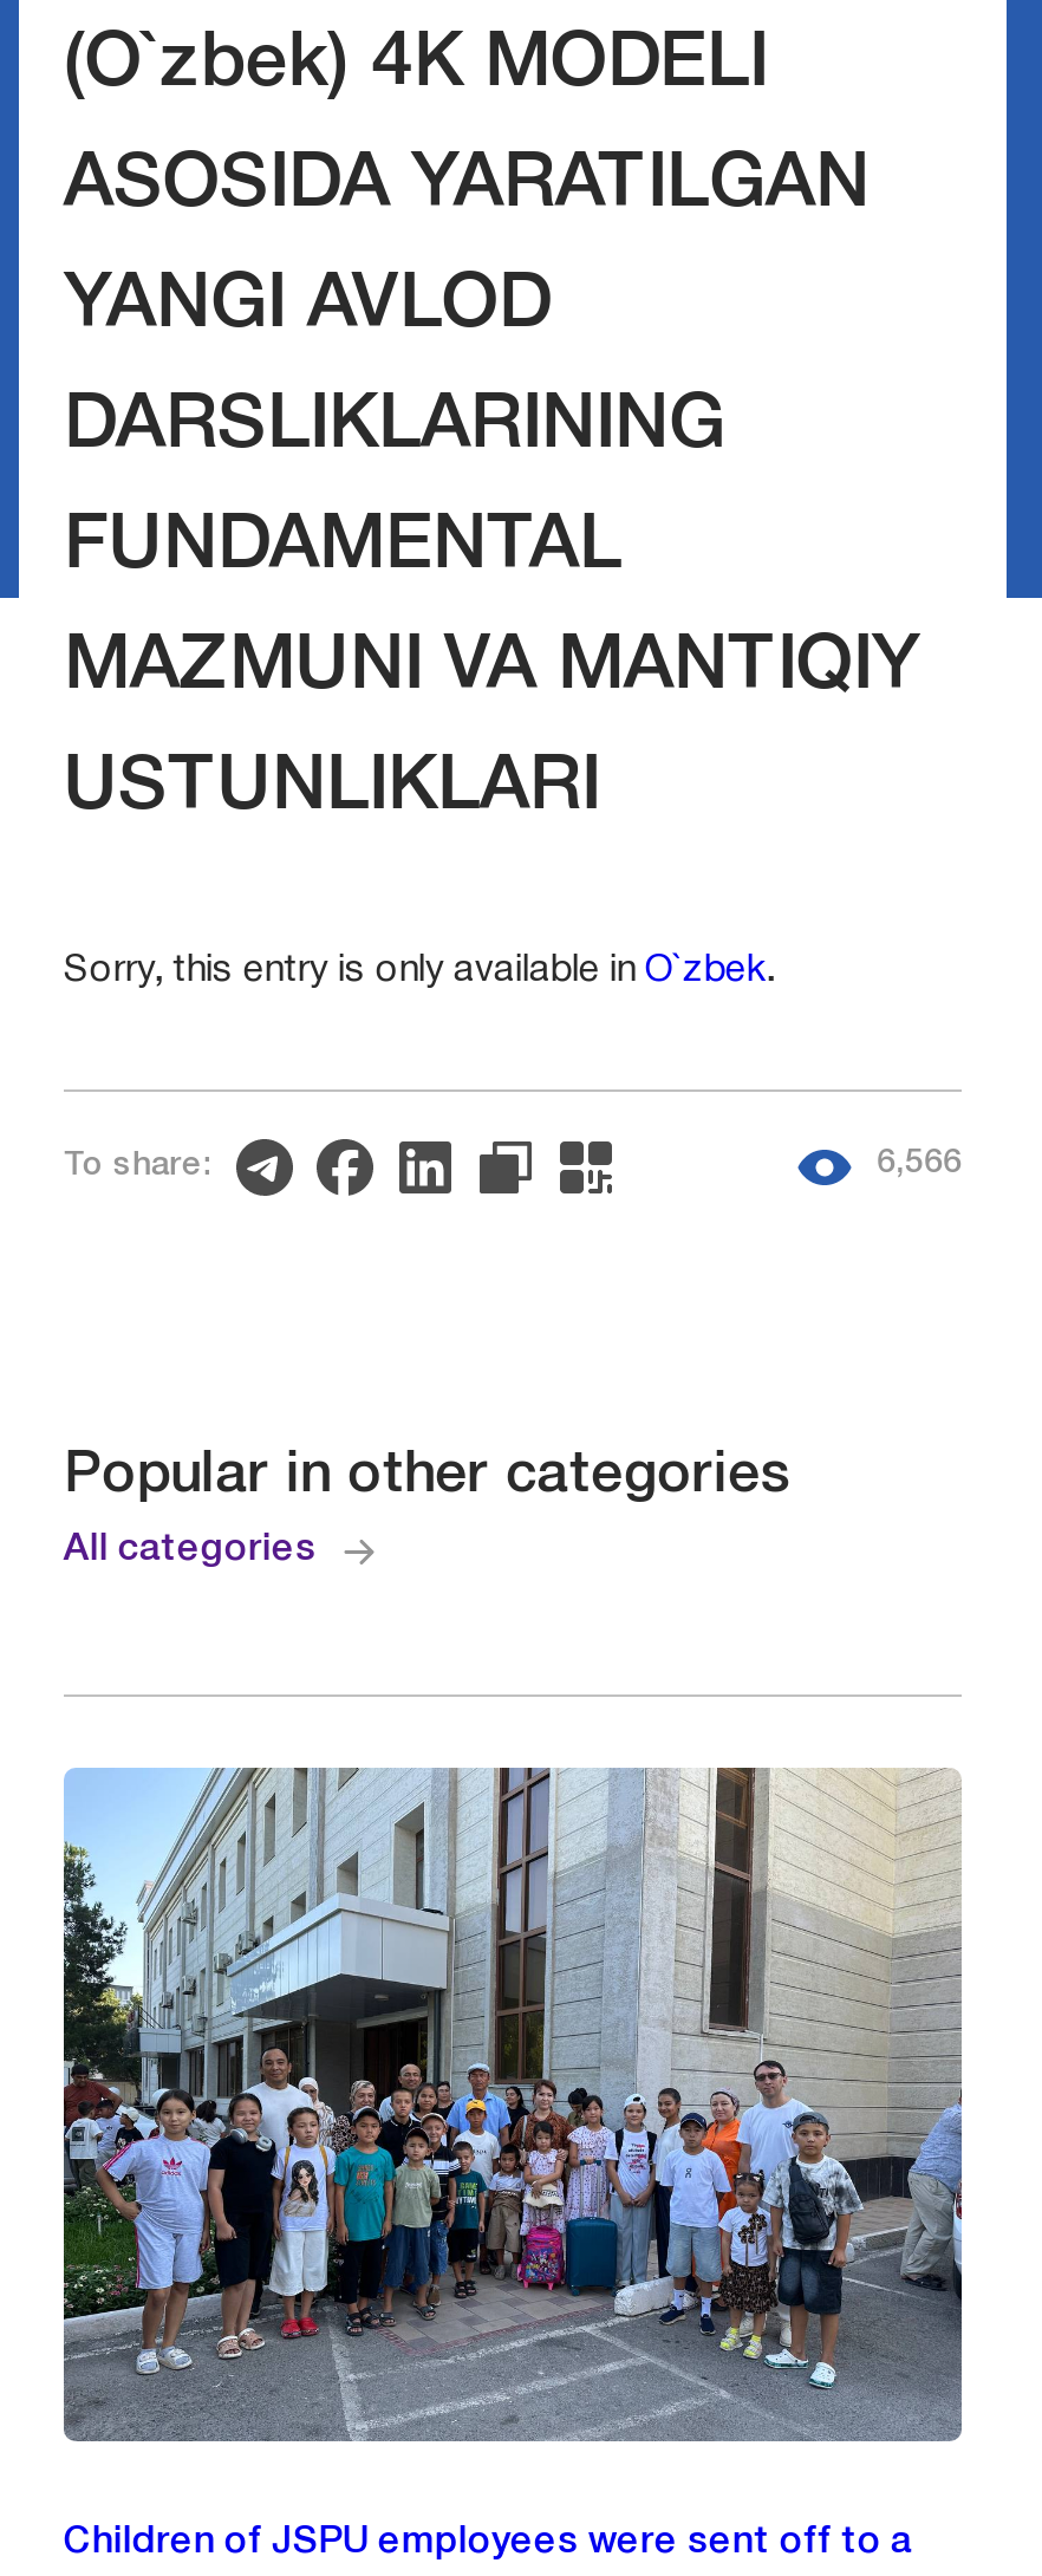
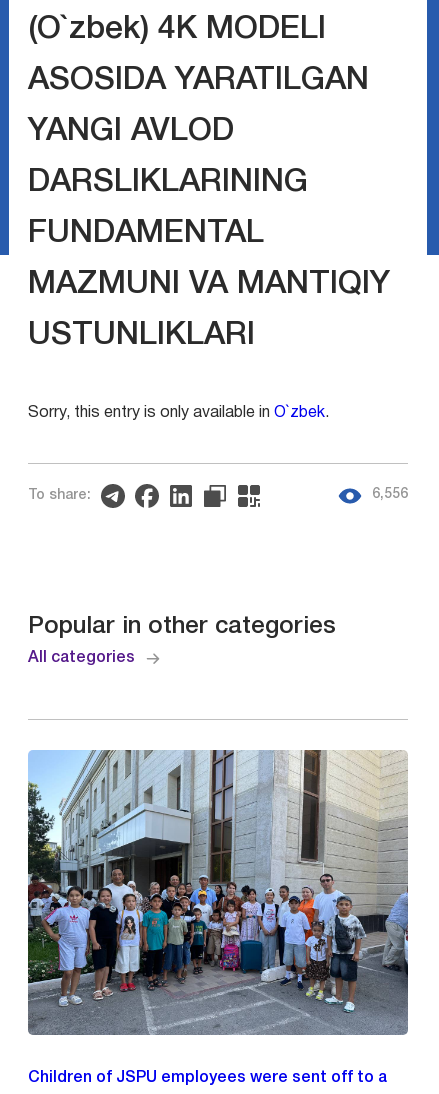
- 6,566
+ 6,556
